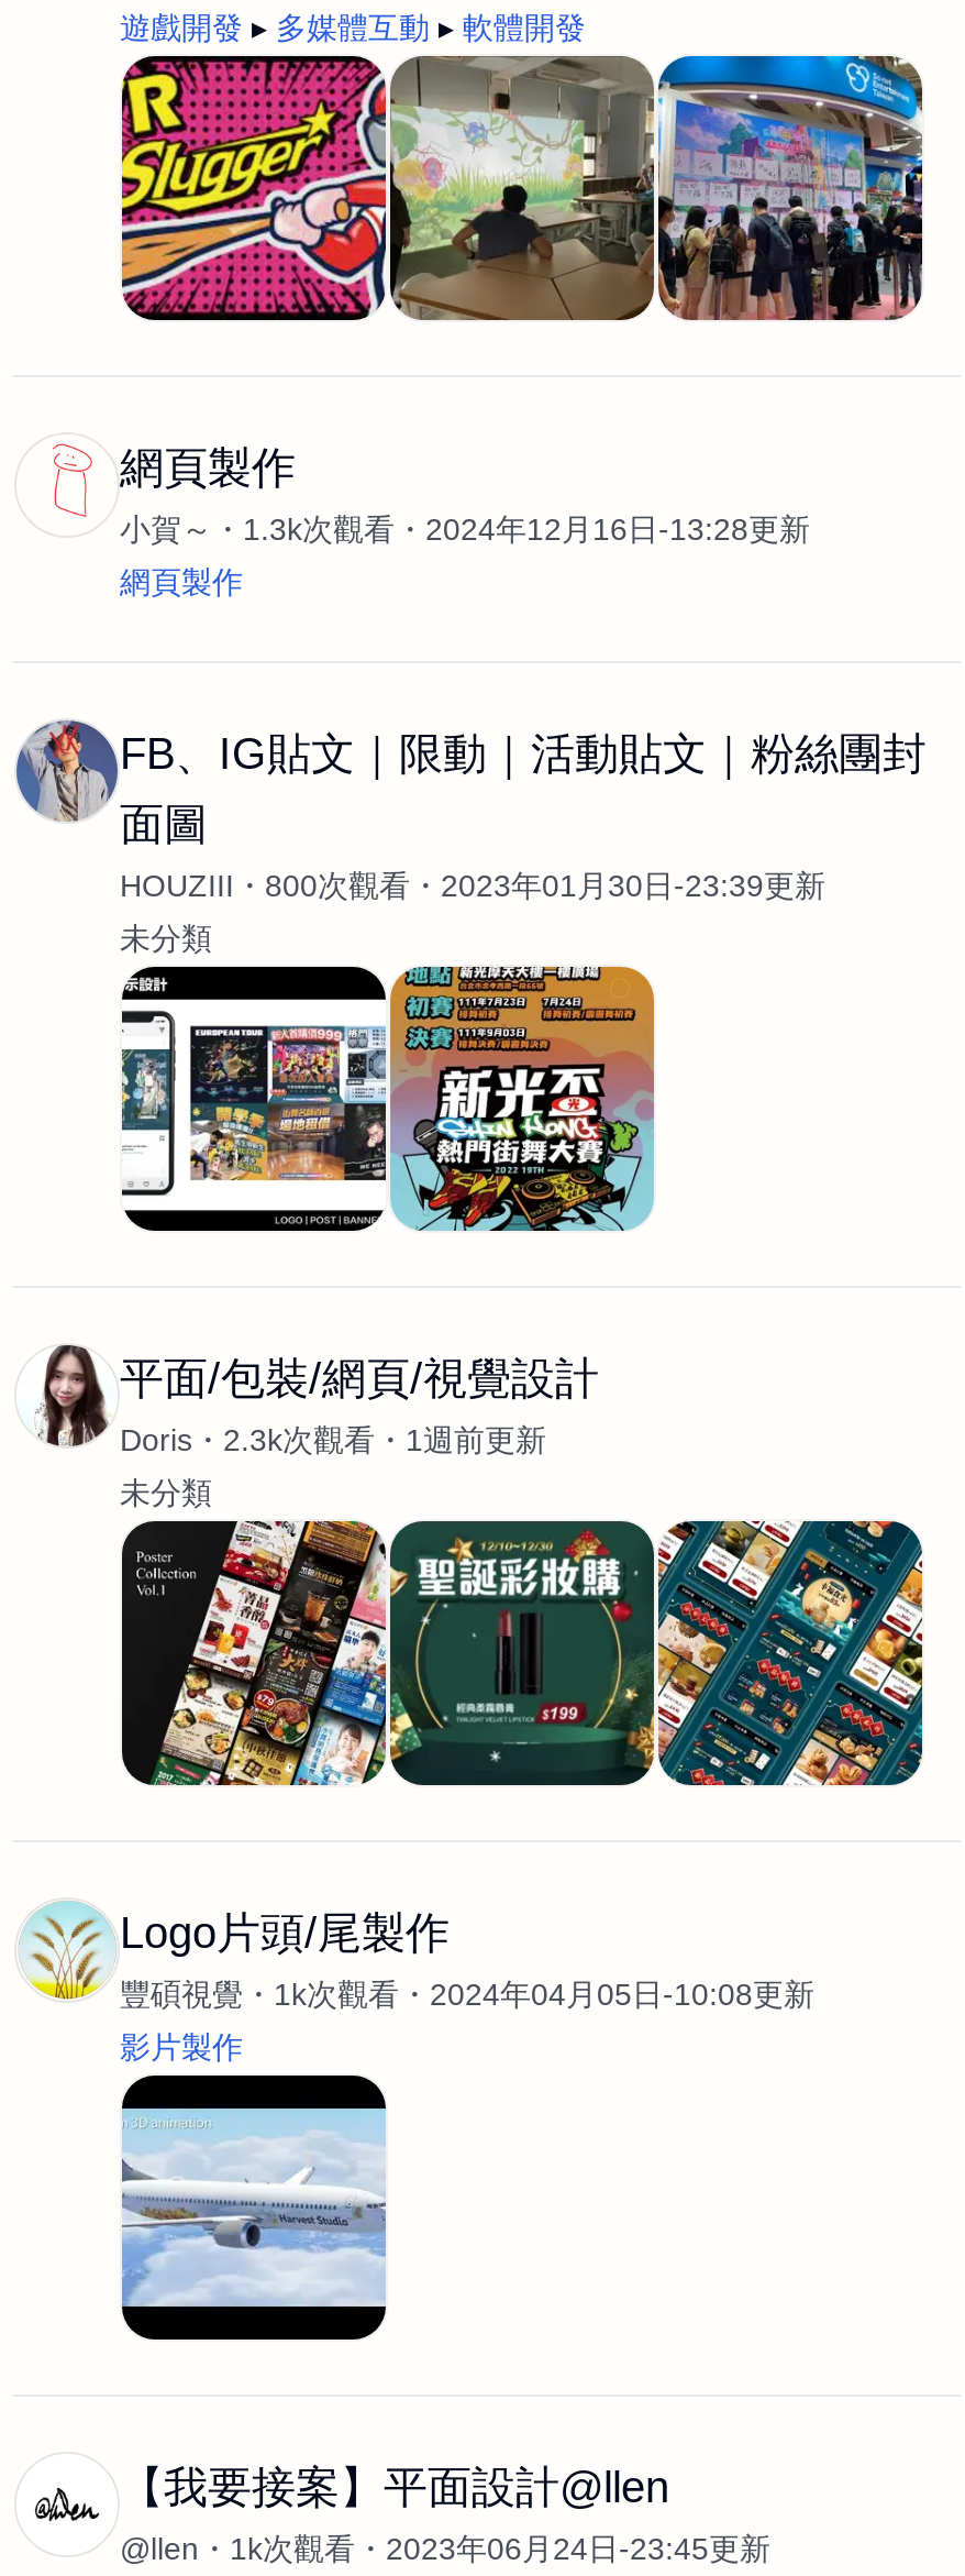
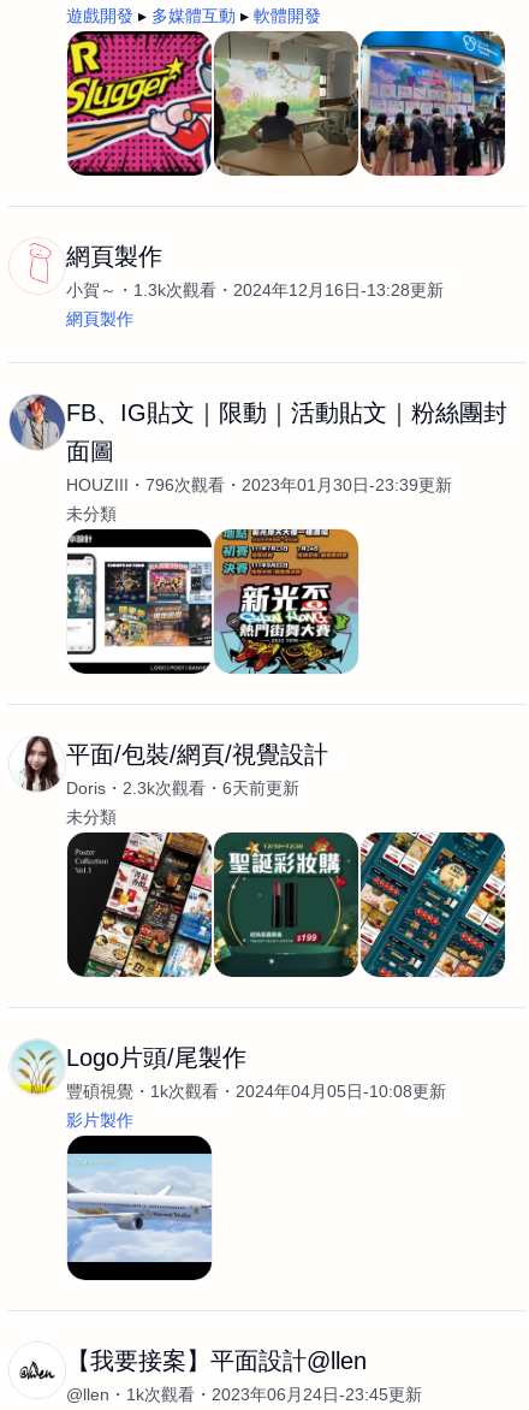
- HOUZIII 800次觀看 2023年01月30日-23:39更新
+ HOUZIII 796次觀看 2023年01月30日-23:39更新

- Doris 2.3k次觀看 1週前更新
+ Doris 2.3k次觀看 6天前更新
